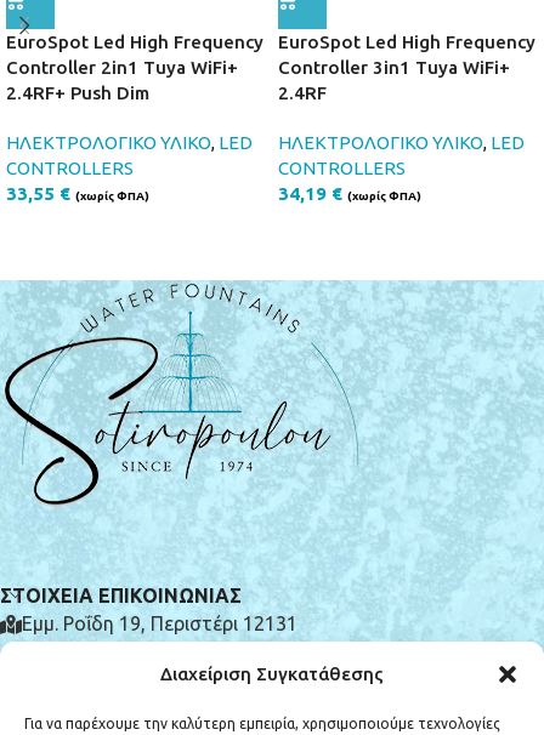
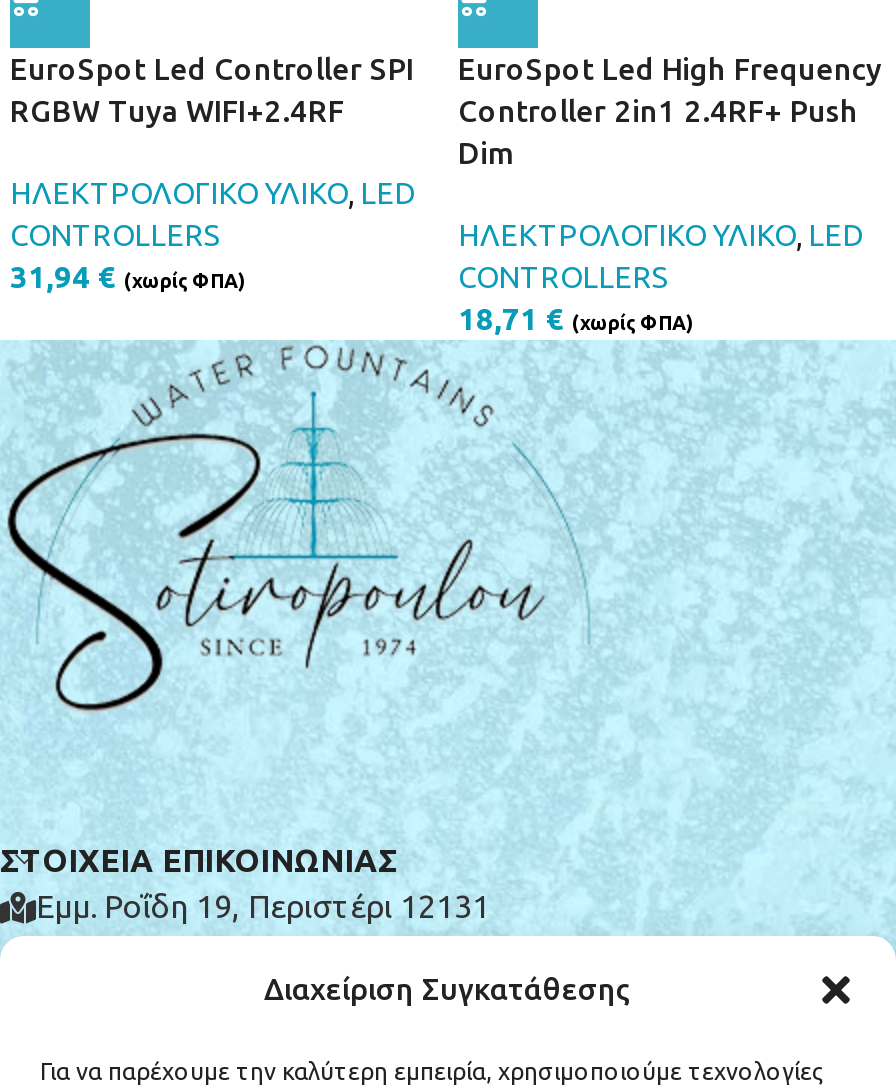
- EuroSpot Led High Frequency
- Controller 2in1 Tuya WiFi+
- 2.4RF+ Push Dim
+ EuroSpot Led Controller SPI
+ RGBW Tuya WIFI+2.4RF

- Controller 3in1 Tuya WiFi+
- 2.4RF
+ Controller 2in1 2.4RF+ Push
+ Dim

- 33,55 € (χωρίς ΦΠΑ)
+ 31,94 € (χωρίς ΦΠΑ)

- 34,19 € (χωρίς ΦΠΑ)
+ 18,71 € (χωρίς ΦΠΑ)
